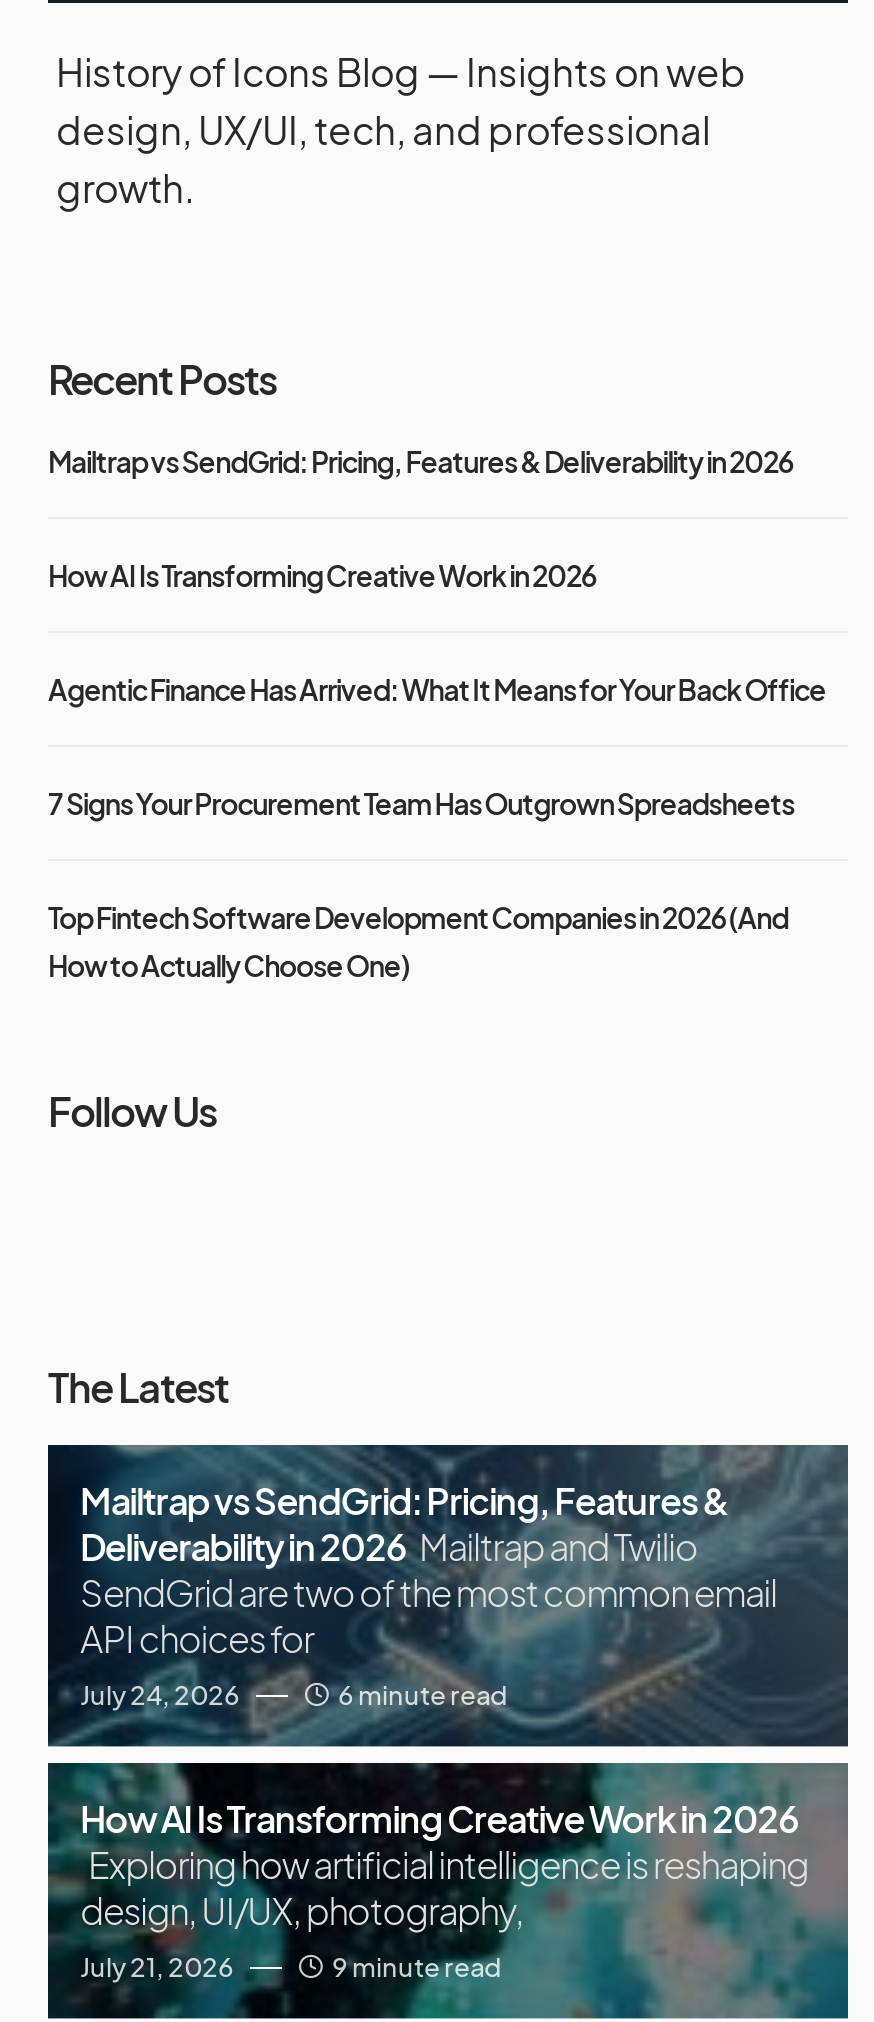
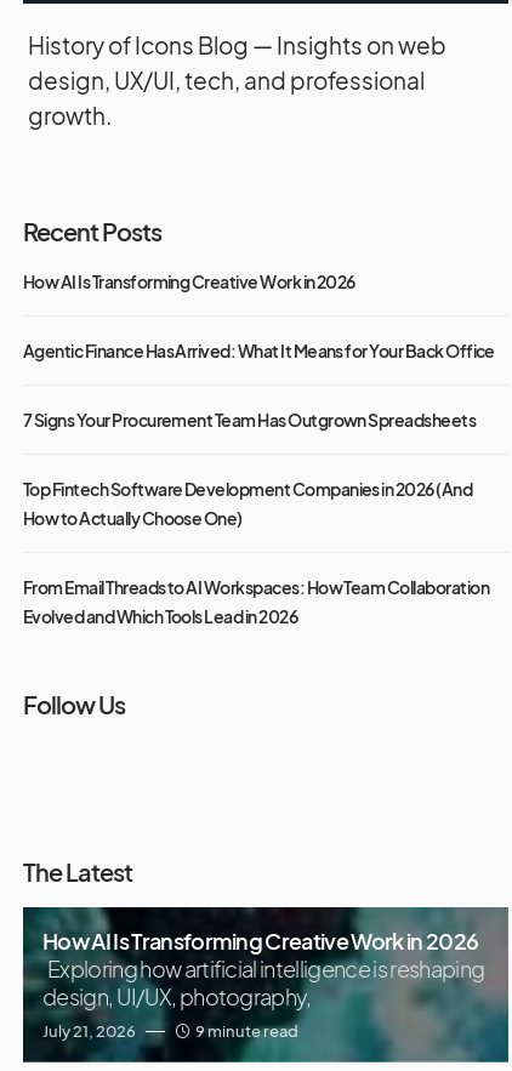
- Mailtrap vs SendGrid: Pricing, Features & Deliverability in 2026

+ From Email Threads to AI Workspaces: How Team Collaboration
+ Evolved and Which Tools Lead in 2026

moved down: Follow Us | The Latest

- [image]
- Mailtrap vs SendGrid: Pricing, Features &
- Deliverability in 2026 Mailtrap and Twilio
- SendGrid are two of the most common email
- API choices for
- July 24, 2026
- 6 minute read
